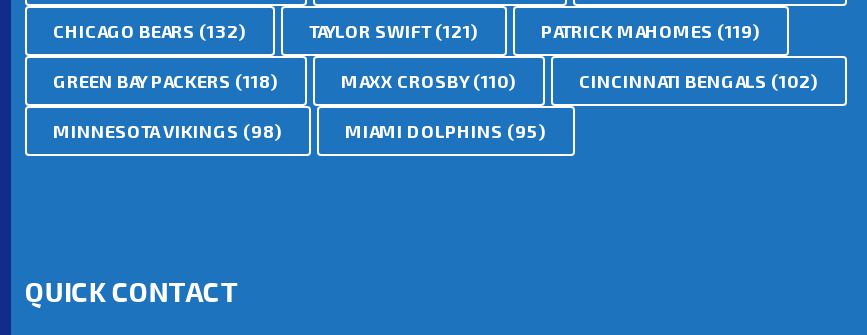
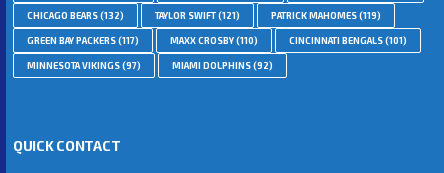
- GREEN BAY PACKERS (118)
+ GREEN BAY PACKERS (117)

- CINCINNATI BENGALS (102)
+ CINCINNATI BENGALS (101)

- MINNESOTA VIKINGS (98)
+ MINNESOTA VIKINGS (97)

- MIAMI DOLPHINS (95)
+ MIAMI DOLPHINS (92)
